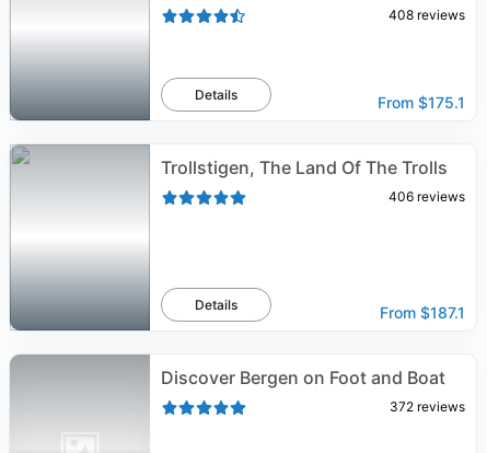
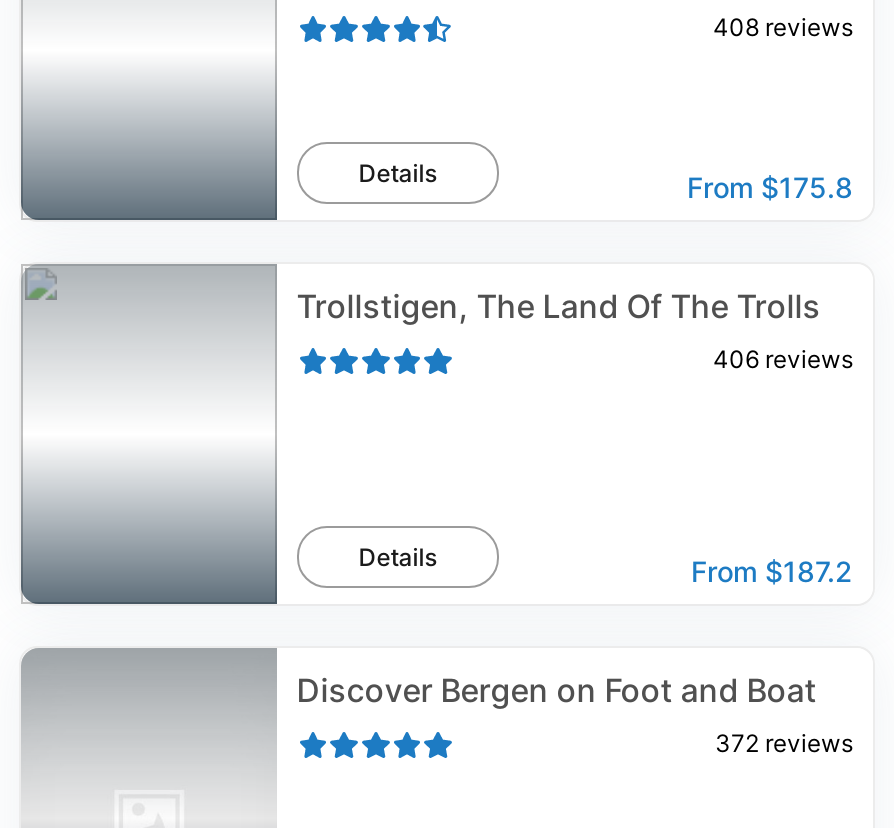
- From $175.1
+ From $175.8

- From $187.1
+ From $187.2
